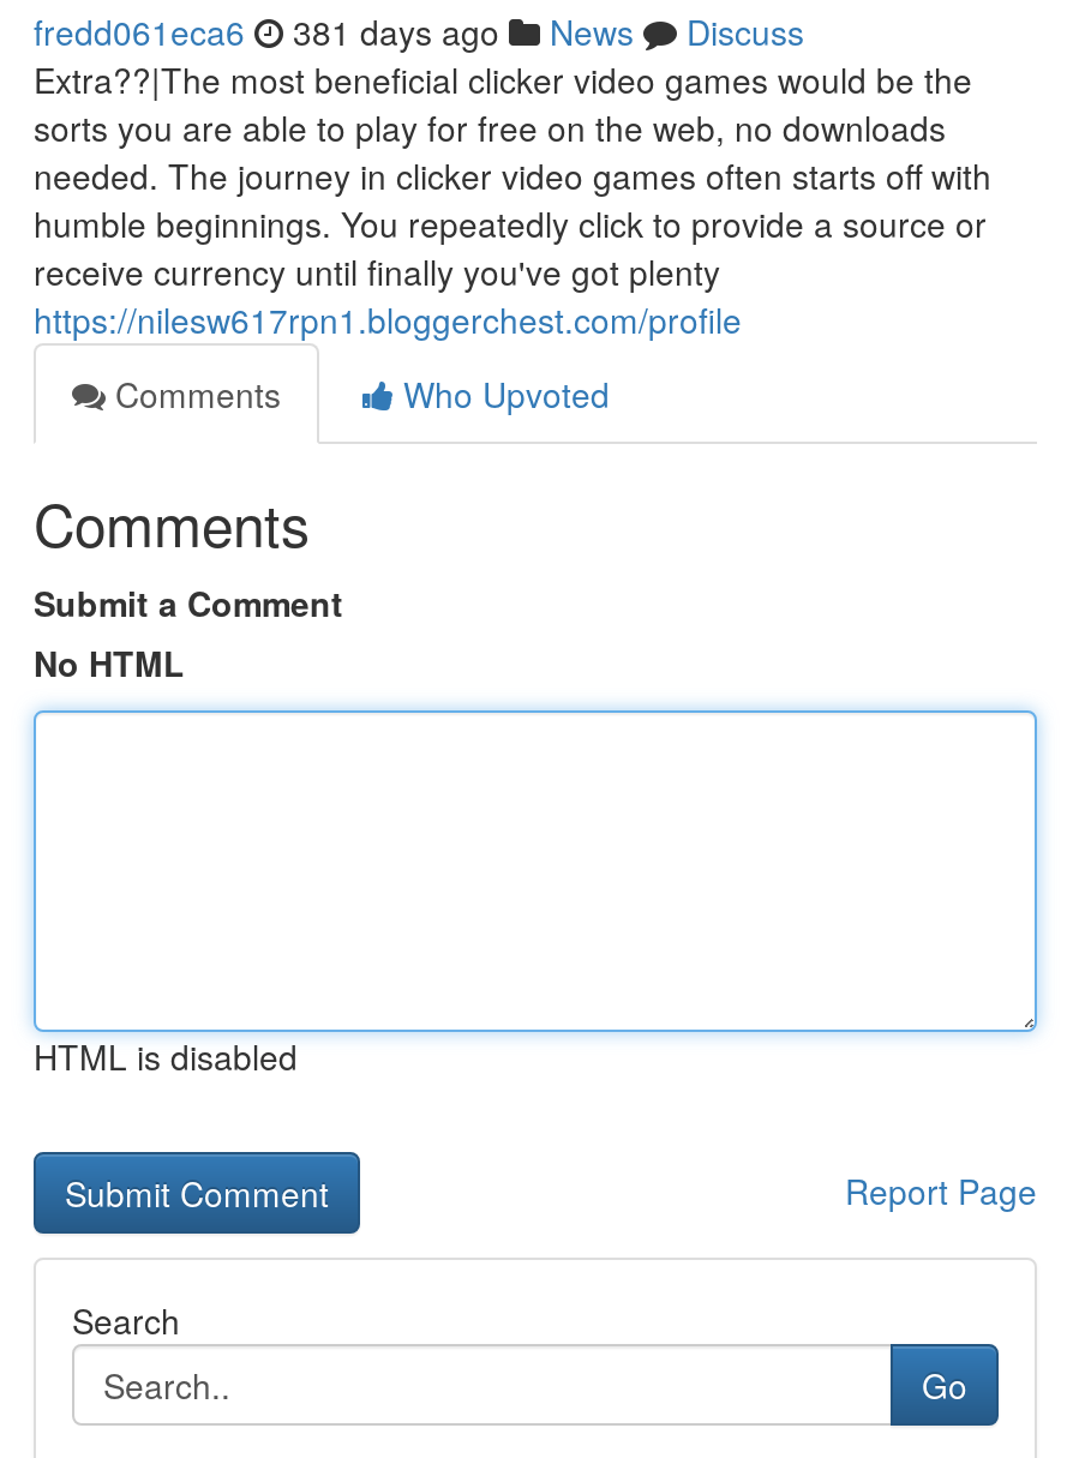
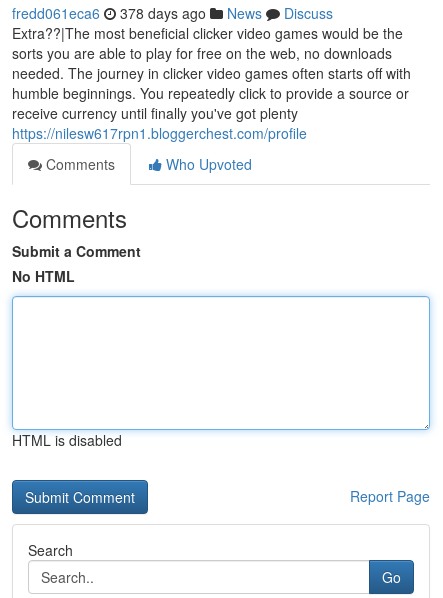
- fredd061eca6 381 days ago News Discuss
+ fredd061eca6 378 days ago News Discuss
